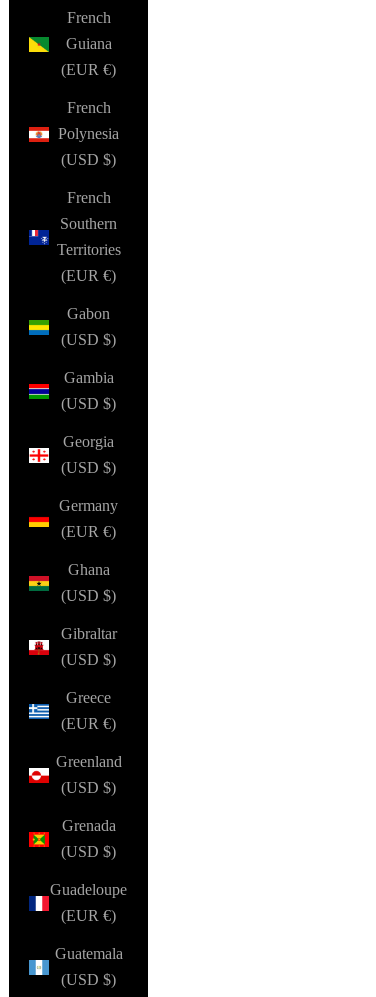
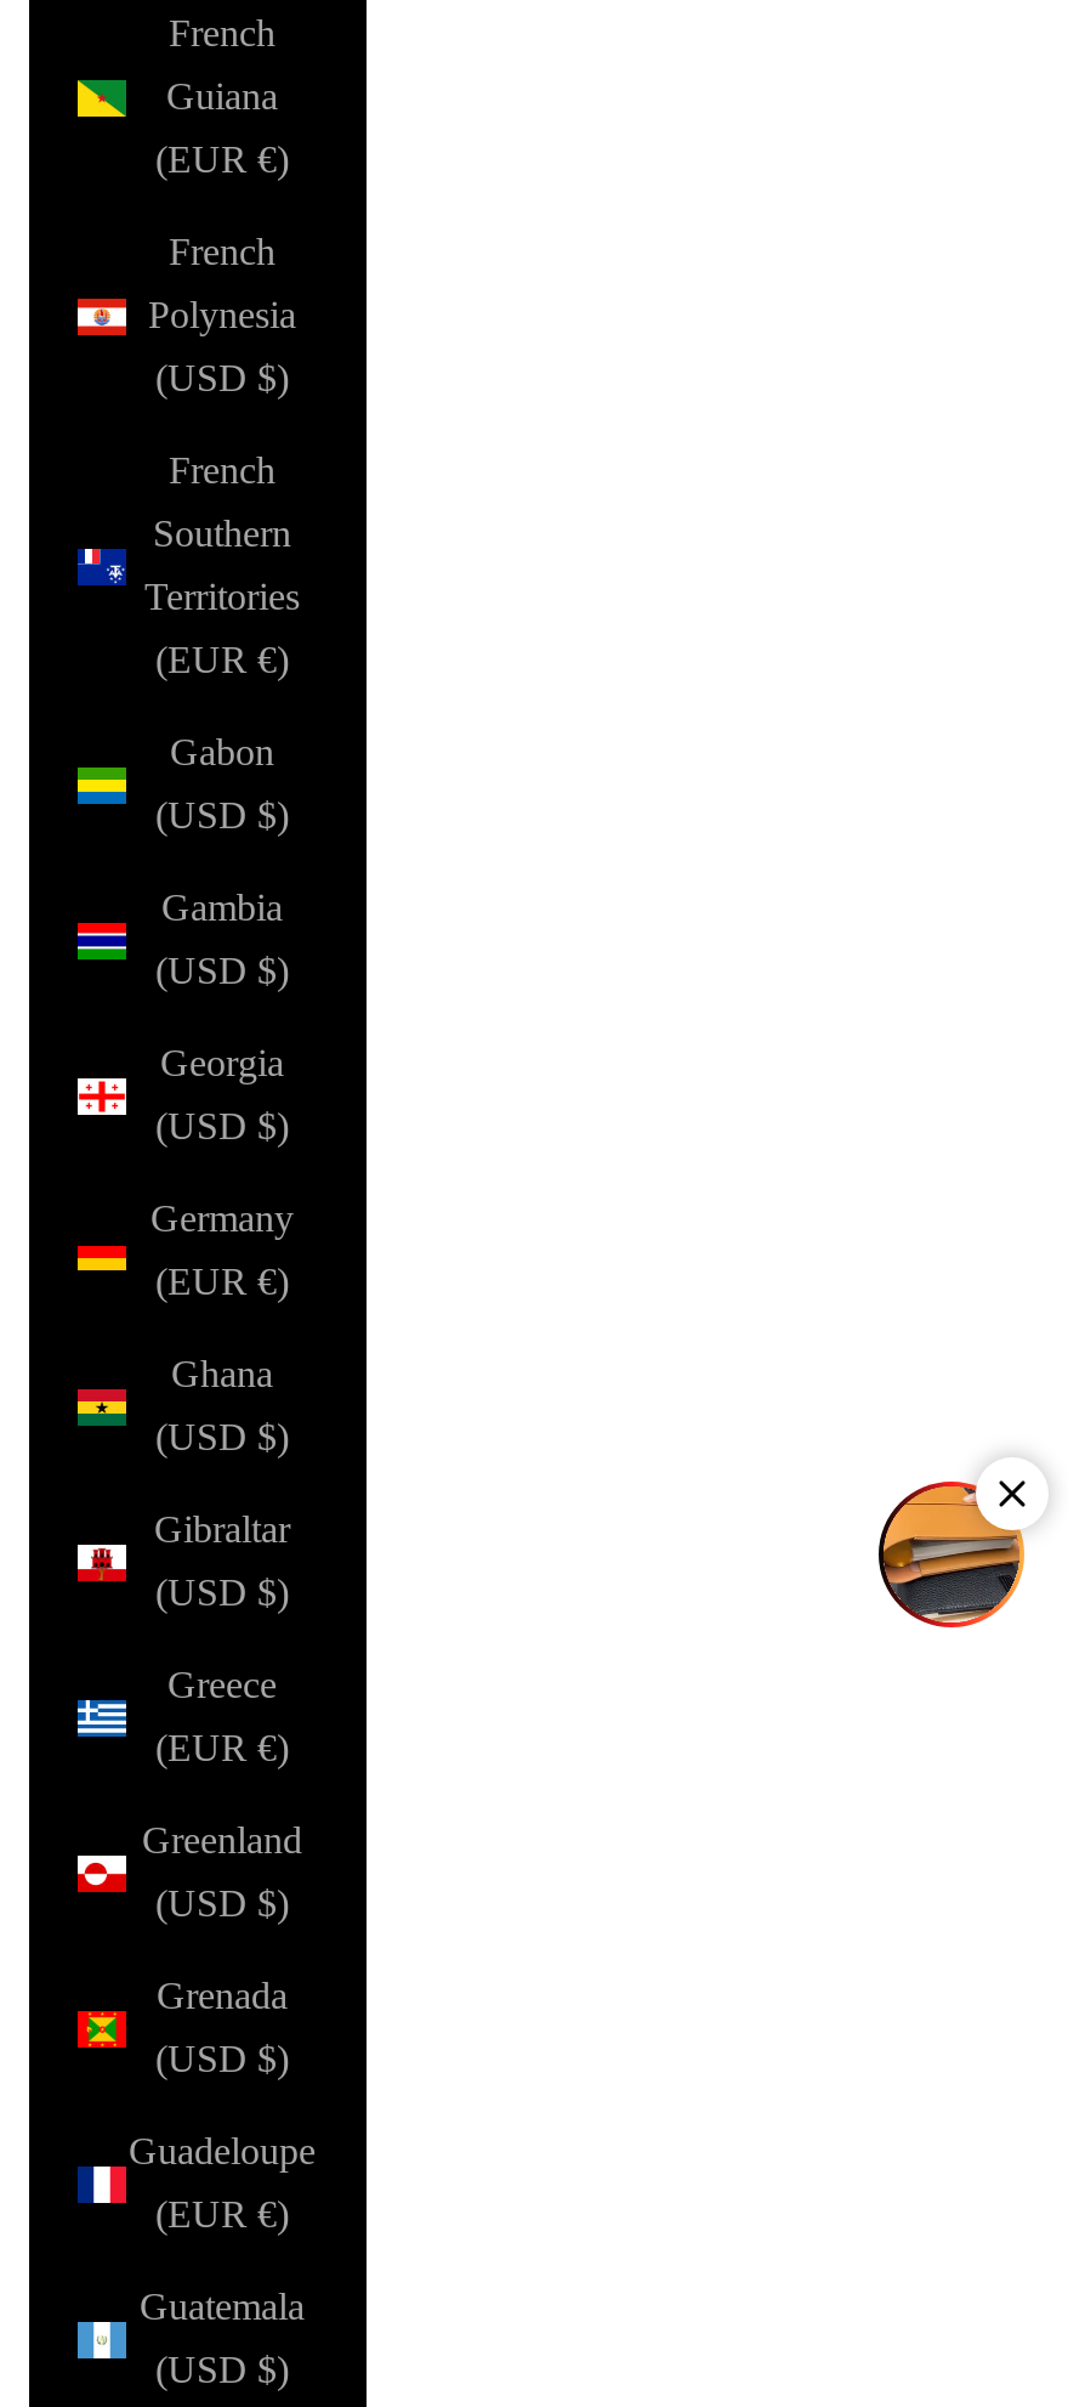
+ [image]
